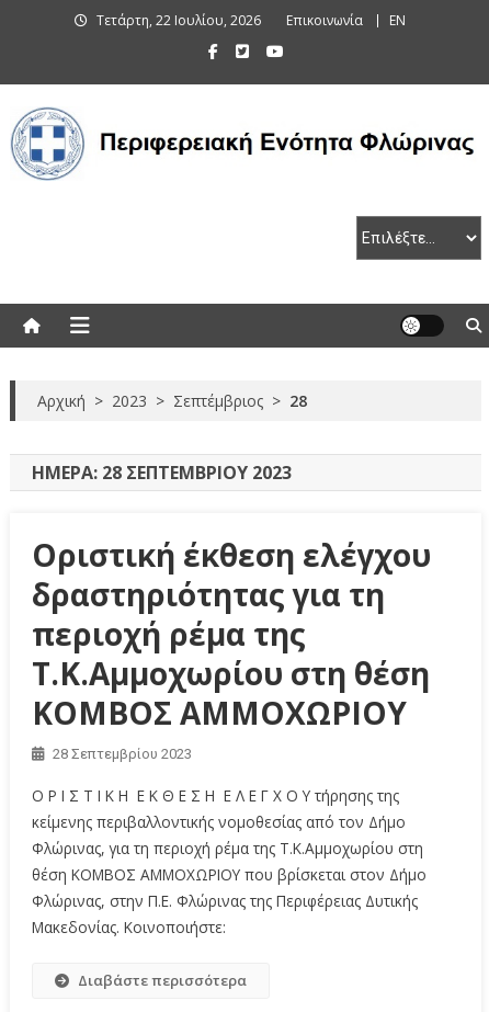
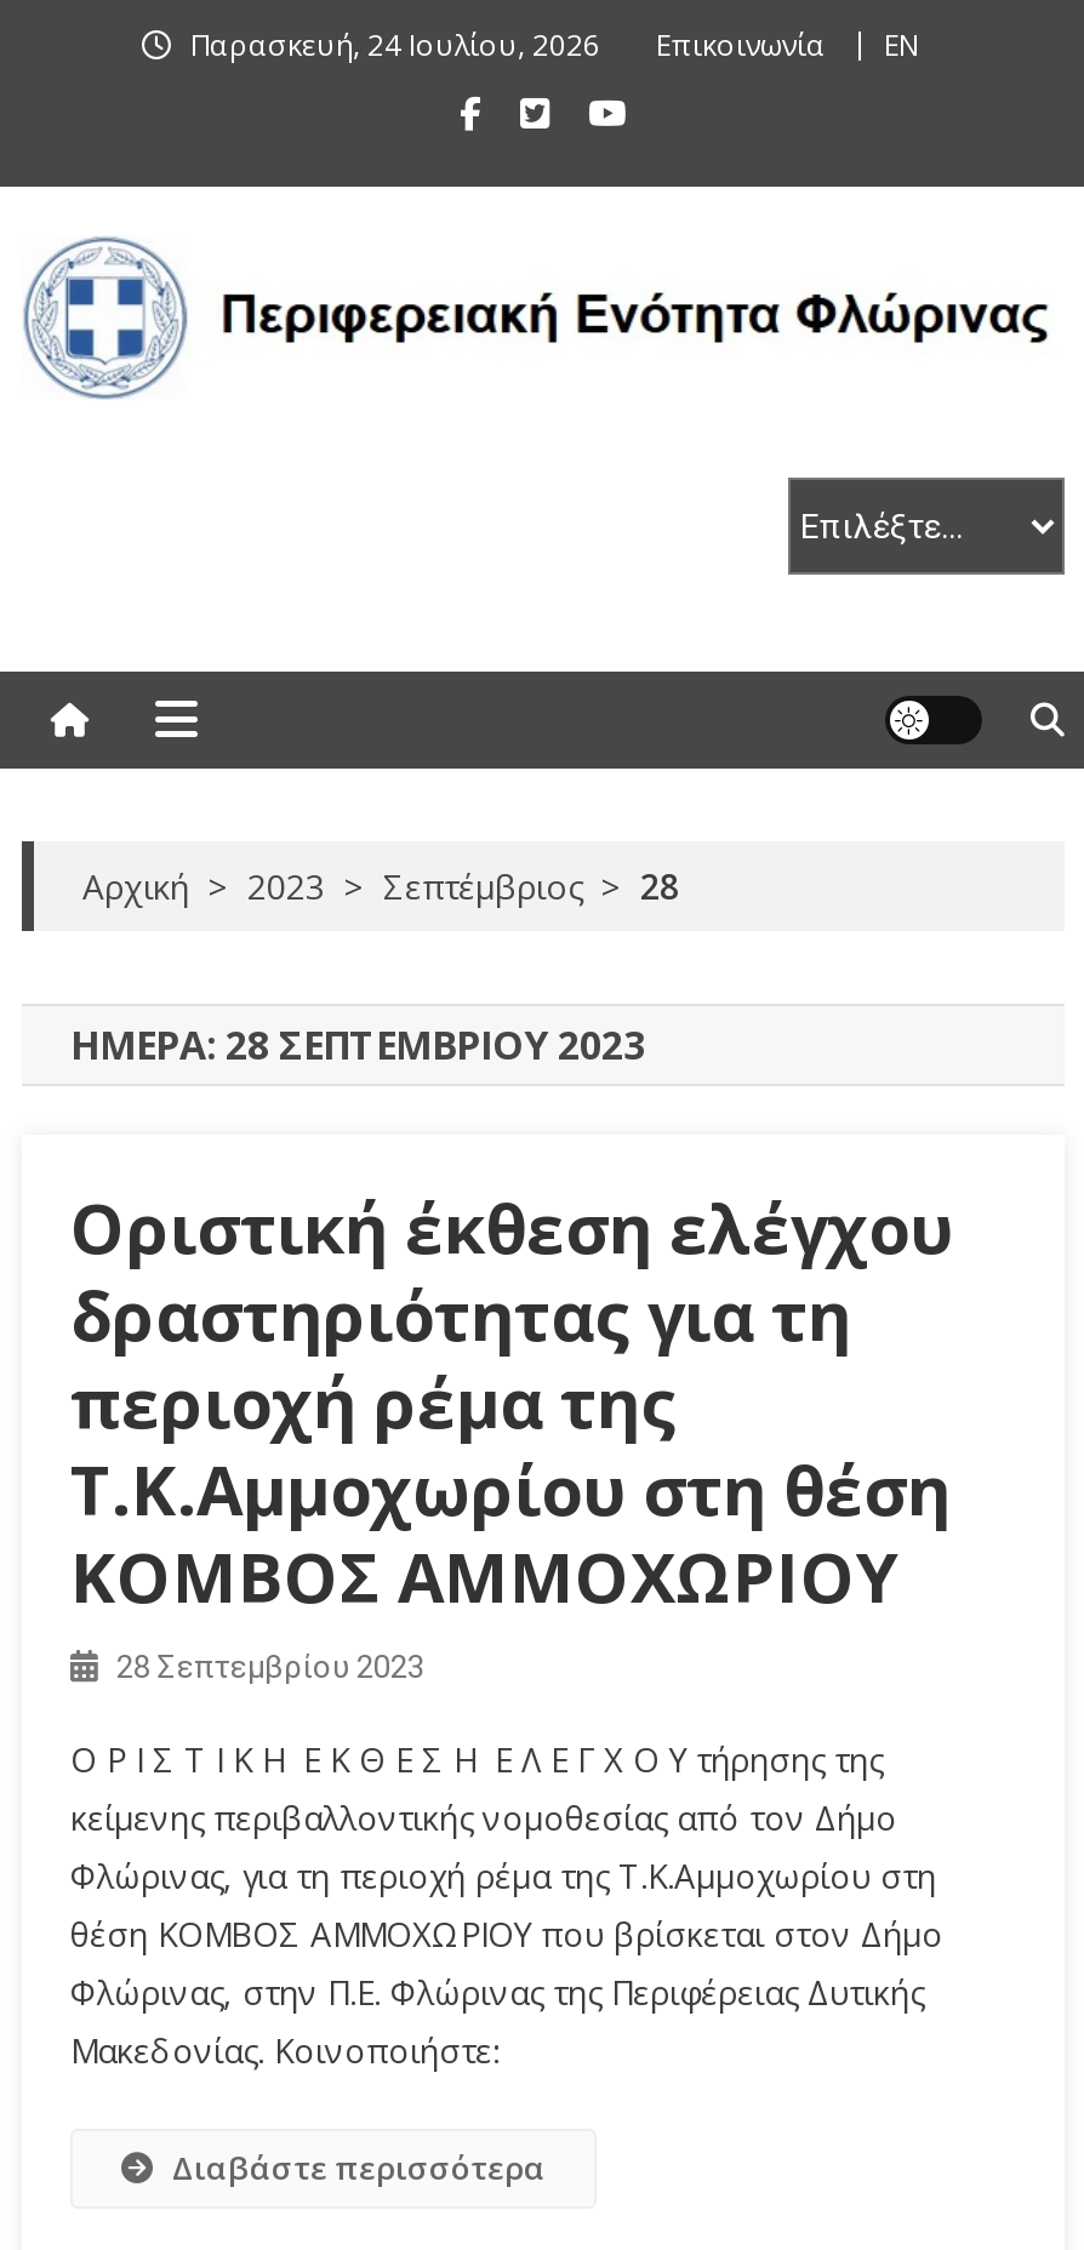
- Τετάρτη, 22 Ιουλίου, 2026
+ Παρασκευή, 24 Ιουλίου, 2026
